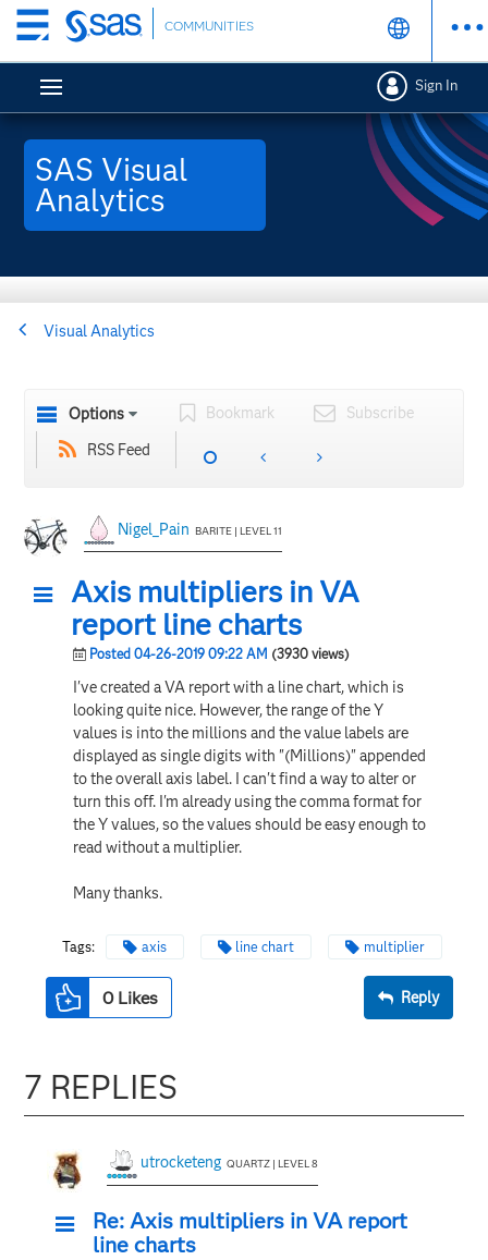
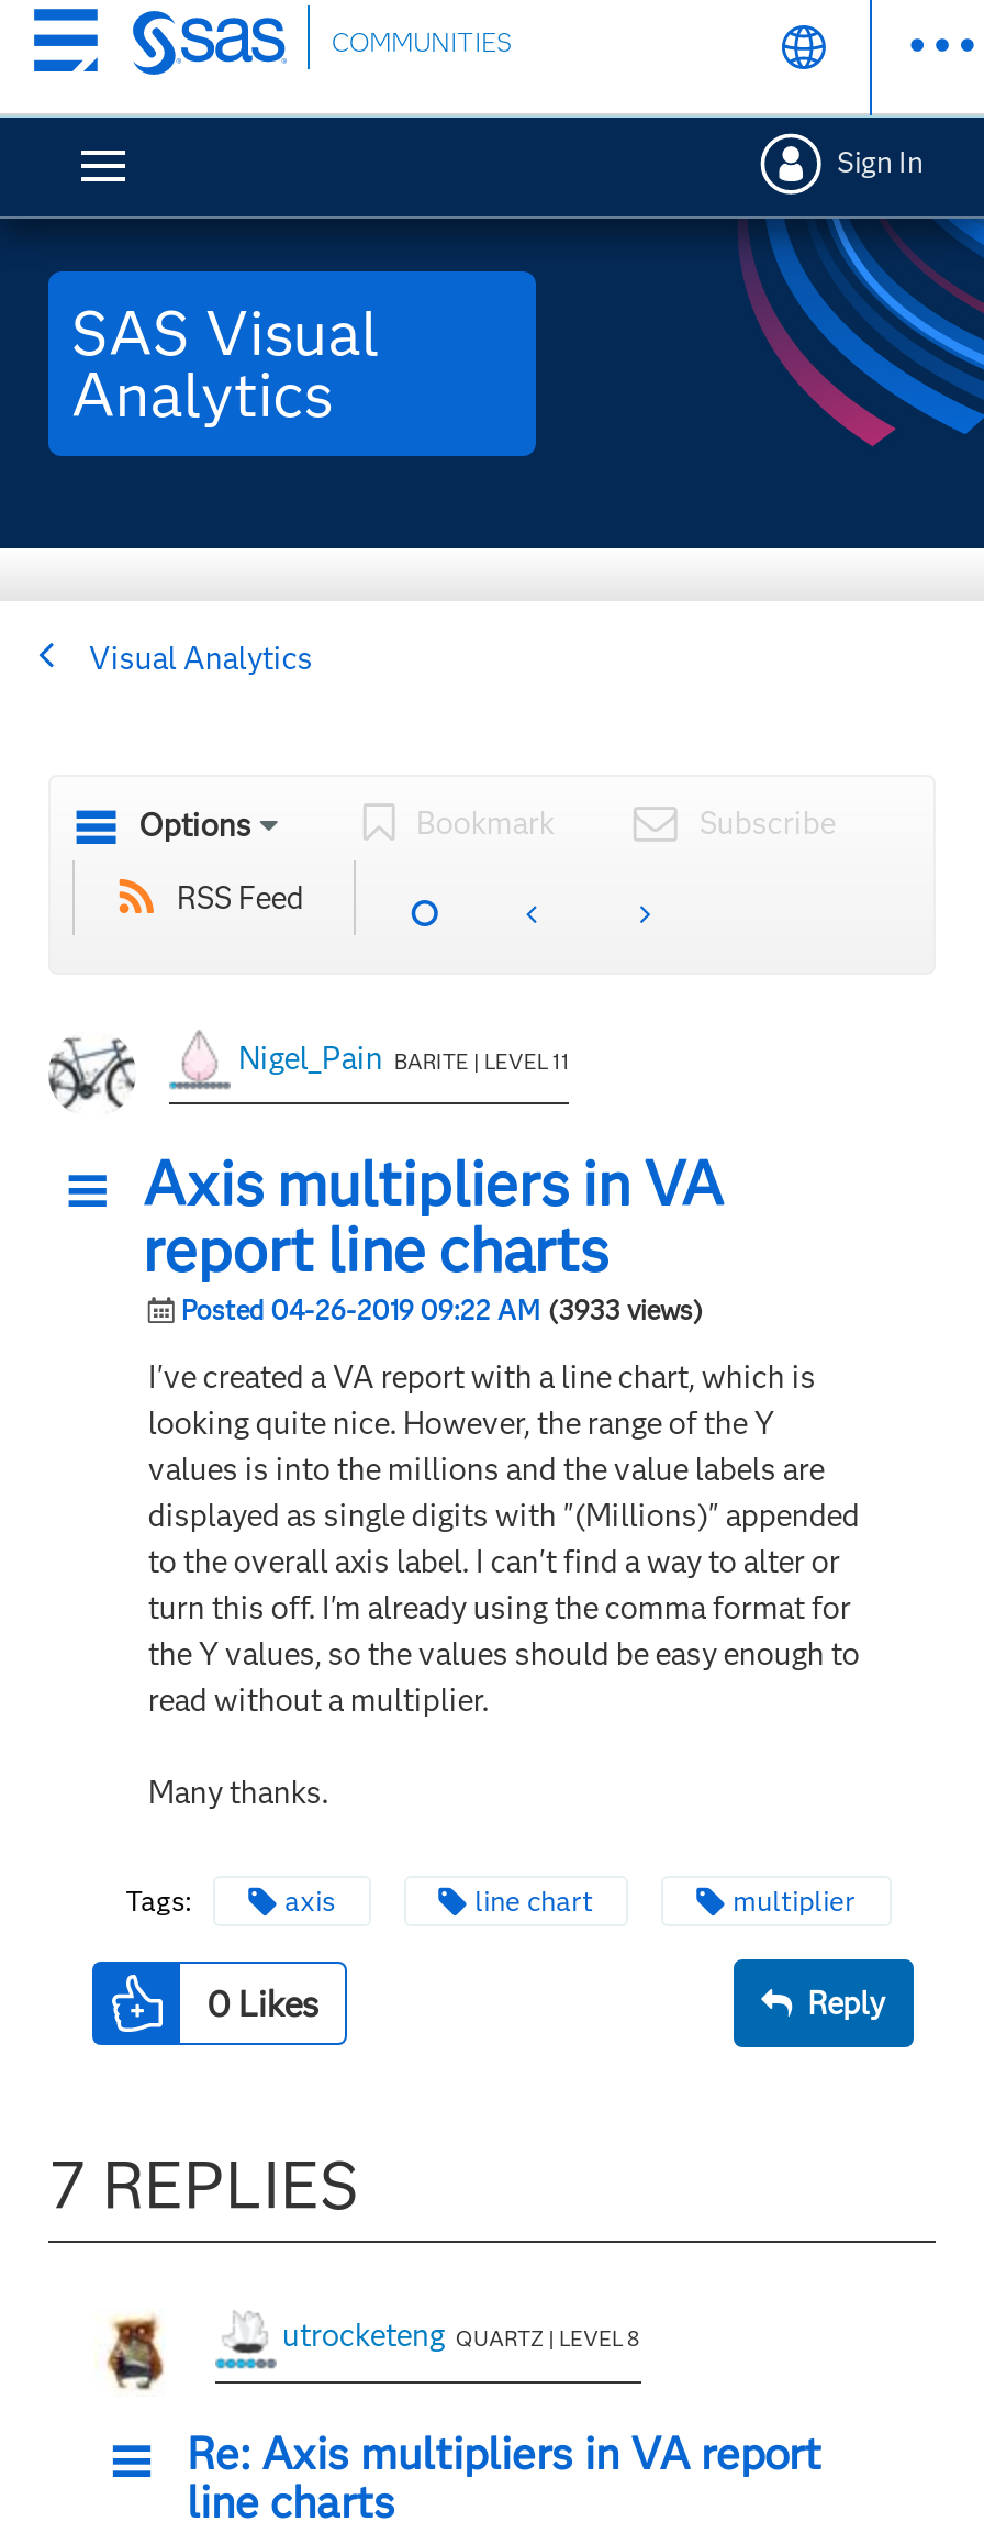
- Posted 04-26-2019 09:22 AM (3930 views)
+ Posted 04-26-2019 09:22 AM (3933 views)
